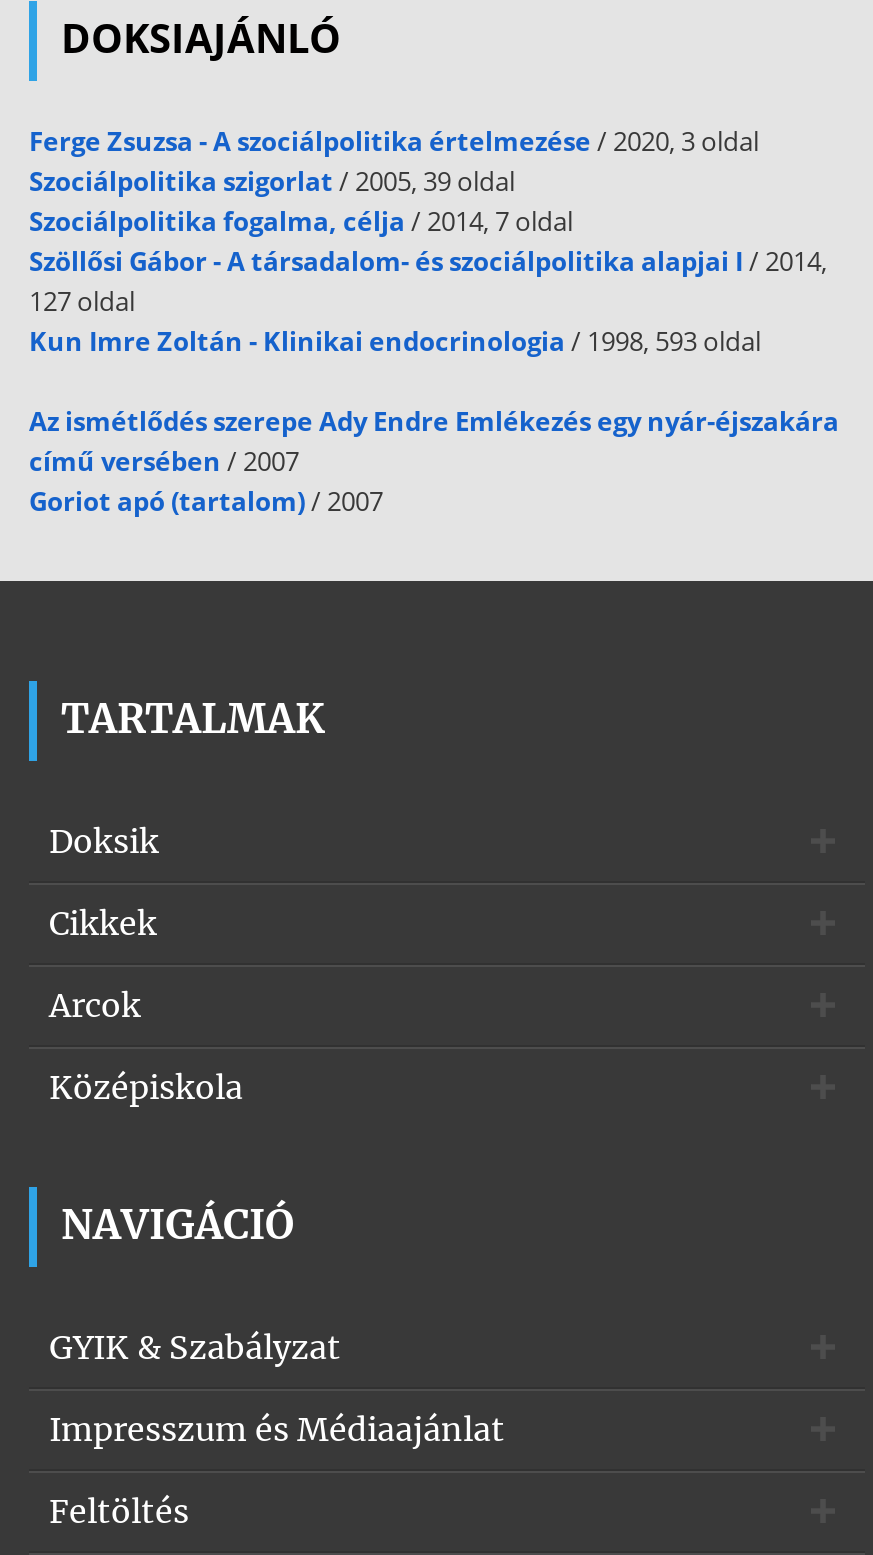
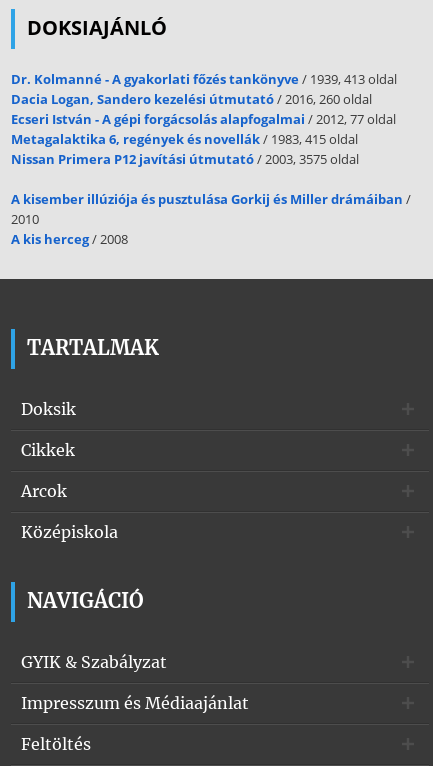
- Ferge Zsuzsa - A szociálpolitika értelmezése / 2020, 3 oldal
- Szociálpolitika szigorlat / 2005, 39 oldal
- Szociálpolitika fogalma, célja / 2014, 7 oldal
- Szöllősi Gábor - A társadalom- és szociálpolitika alapjai I / 2014,
- 127 oldal
- Kun Imre Zoltán - Klinikai endocrinologia / 1998, 593 oldal
+ Dr. Kolmanné - A gyakorlati főzés tankönyve / 1939, 413 oldal
+ Dacia Logan, Sandero kezelési útmutató/ 2016, 260 oldal
+ Ecseri István - A gépi forgácsolás alapfogalmai / 2012, 77 oldal
+ Metagalaktika 6, regények és novellák/ 1983, 415 oldal
+ Nissan Primera P12 javítási útmutató/ 2003, 3575 oldal

- Az ismétlődés szerepe Ady Endre Emlékezés egy nyár-éjszakára
- című versében / 2007
- Goriot apó (tartalom)/ 2007
+ A kisember illúziója és pusztulása Gorkij és Miller drámáiban /
+ 2010
+ A kis herceg/ 2008
